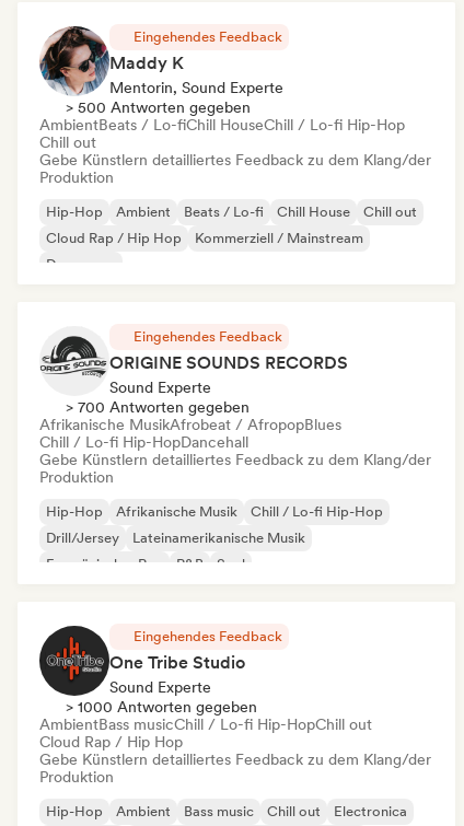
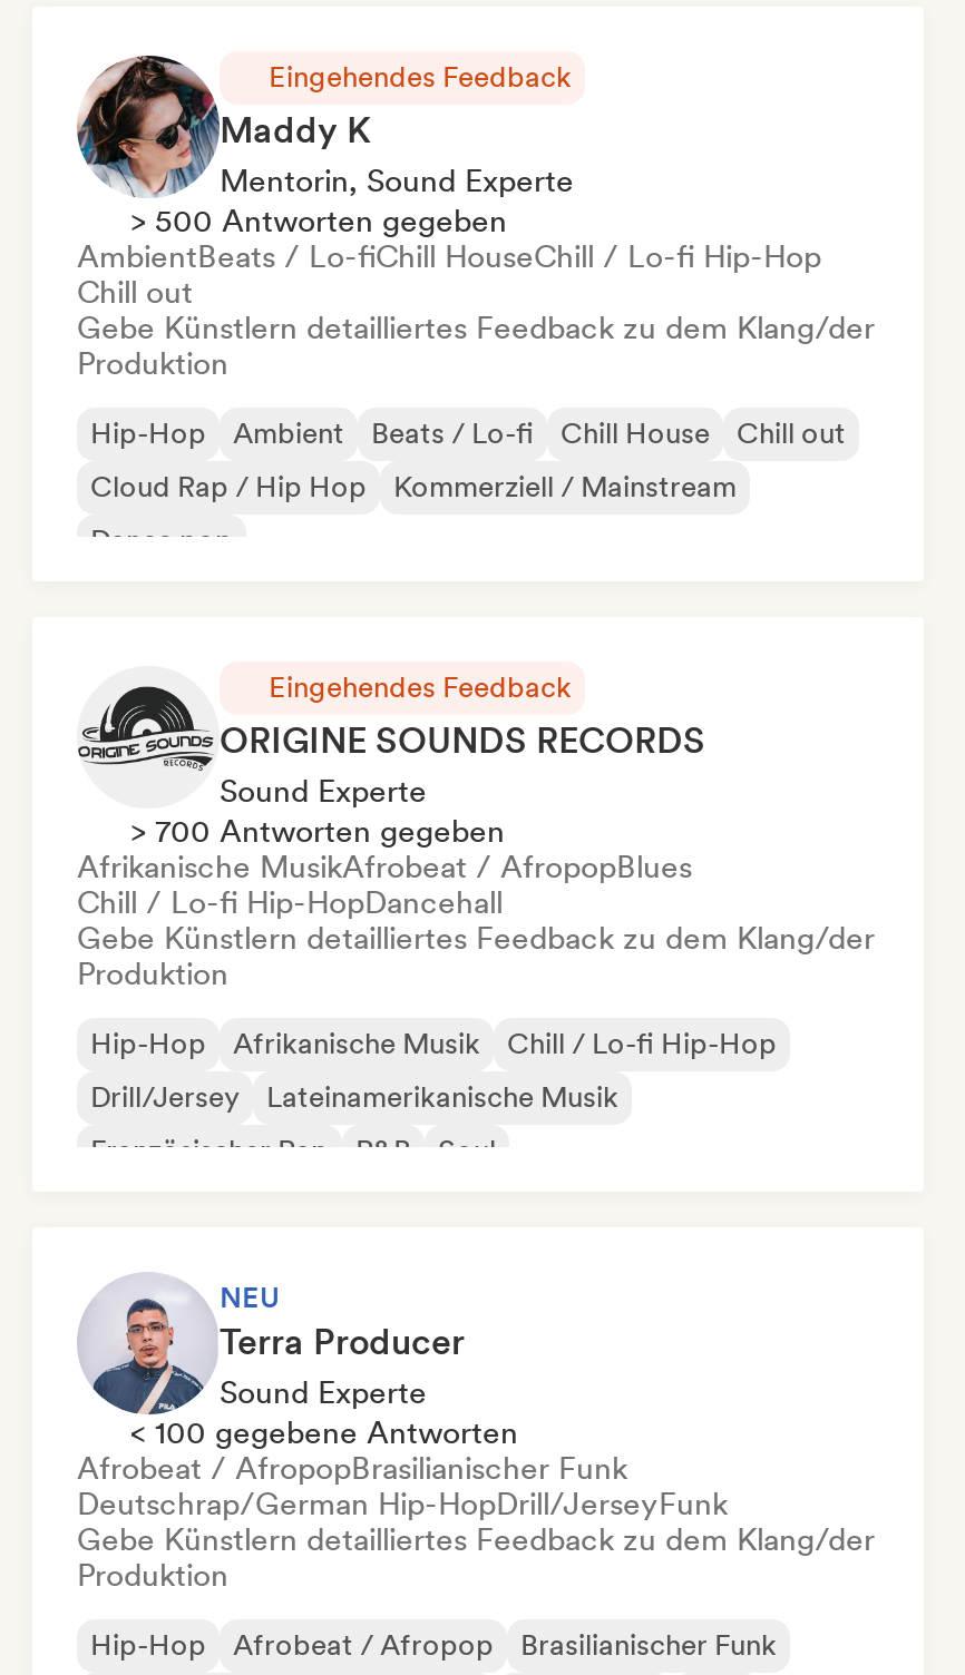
- [image]
- > 1000 Antworten gegeben
- AmbientBass musicChill / Lo-fi Hip-HopChill out
- Cloud Rap / Hip Hop
+ [image]
+ < 100 gegebene Antworten
+ Afrobeat / AfropopBrasilianischer Funk
+ Deutschrap/German Hip-HopDrill/JerseyFunk

- Eingehendes Feedback
- One Tribe Studio
+ NEU
+ Terra Producer

- Ambient
- Bass music
- Chill out
- Electronica
+ Afrobeat / Afropop
+ Brasilianischer Funk
